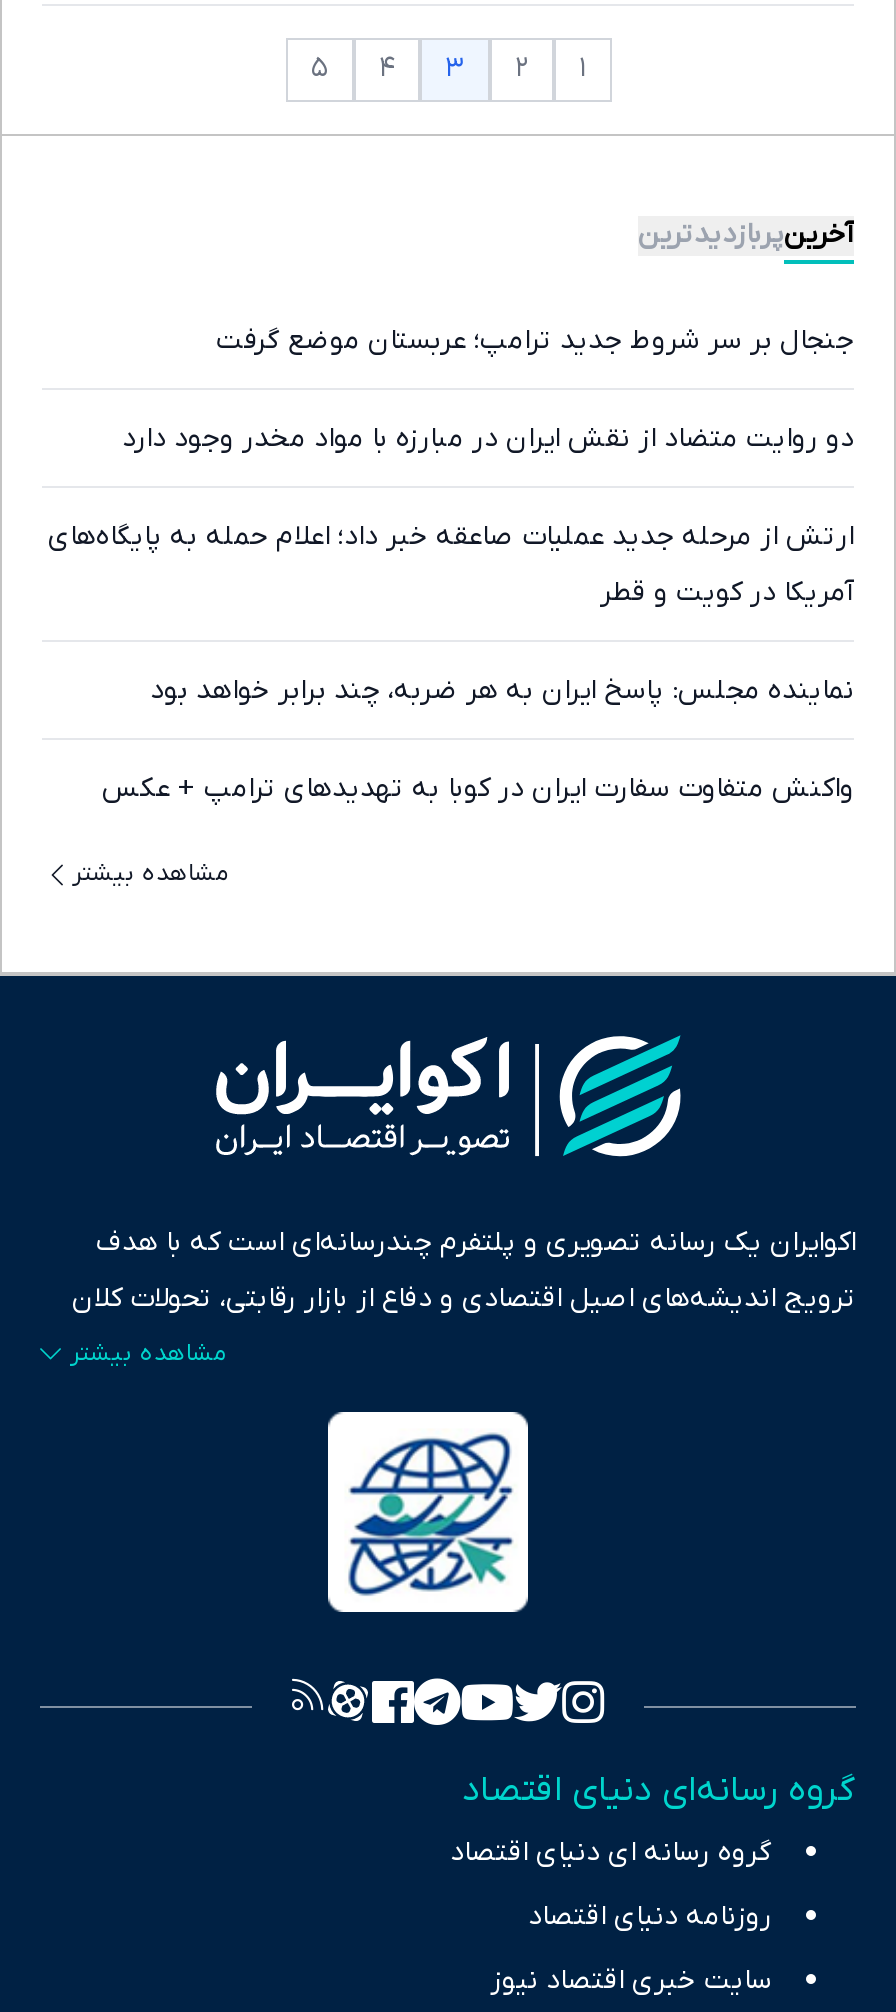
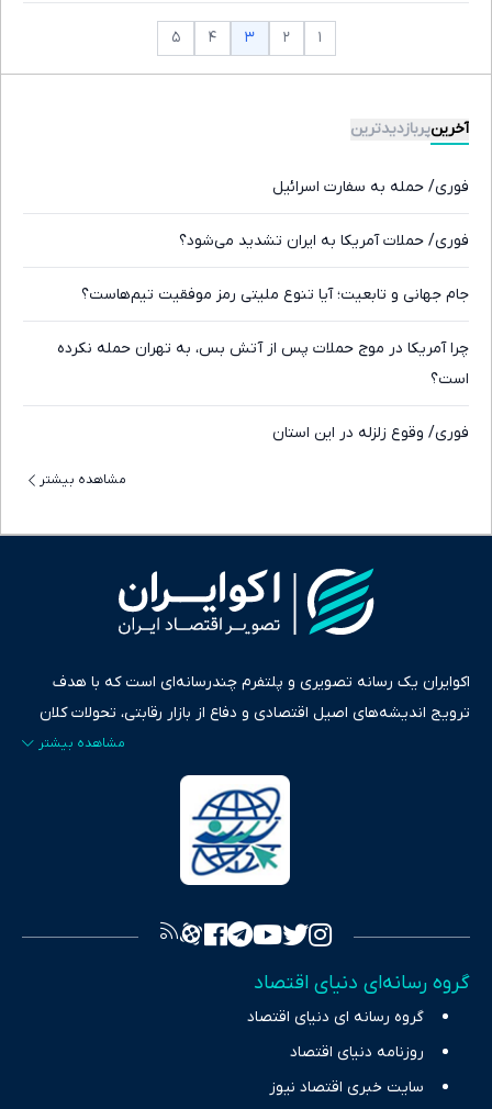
- جنجال بر سر شروط جدید ترامپ؛ عربستان موضع گرفت
+ فوری/ حمله به سفارت اسرائیل

- دو روایت متضاد از نقش ایران در مبارزه با مواد مخدر وجود دارد
+ فوری/ حملات آمریکا به ایران تشدید می‌شود؟

- ارتش از مرحله جدید عملیات صاعقه خبر داد؛ اعلام حمله به پایگاه‌های
+ جام جهانی و تابعیت؛ آیا تنوع ملیتی رمز موفقیت تیم‌هاست؟

- آمریکا در کویت و قطر
+ چرا آمریکا در موج حملات پس از آتش بس، به تهران حمله نکرده

- نماینده مجلس: پاسخ ایران به هر ضربه، چند برابر خواهد بود
+ است؟

- واکنش متفاوت سفارت ایران در کوبا به تهدیدهای ترامپ + عکس
+ فوری/ وقوع زلزله در این استان
